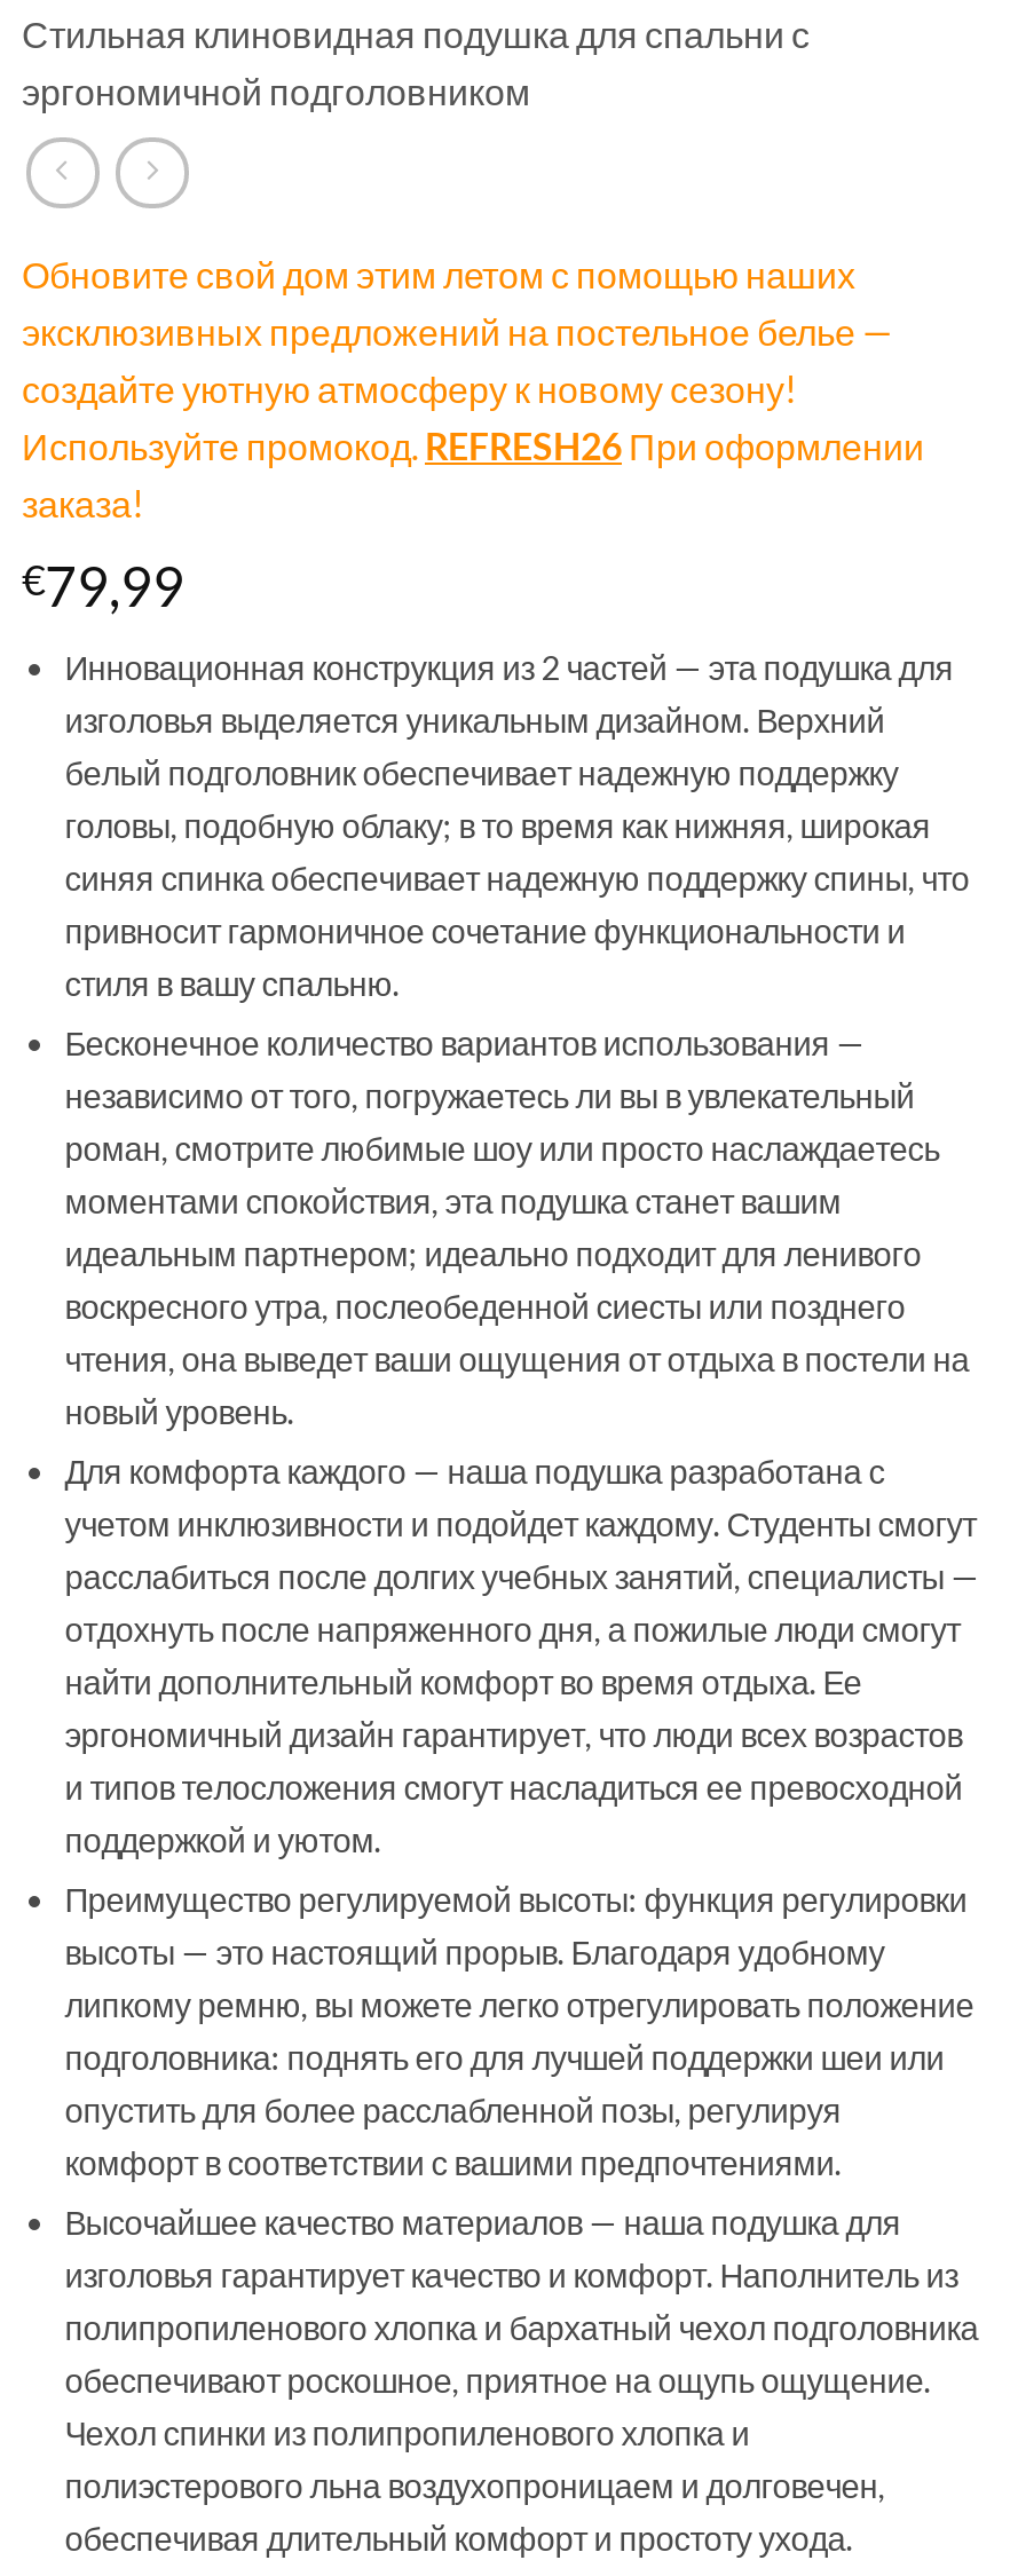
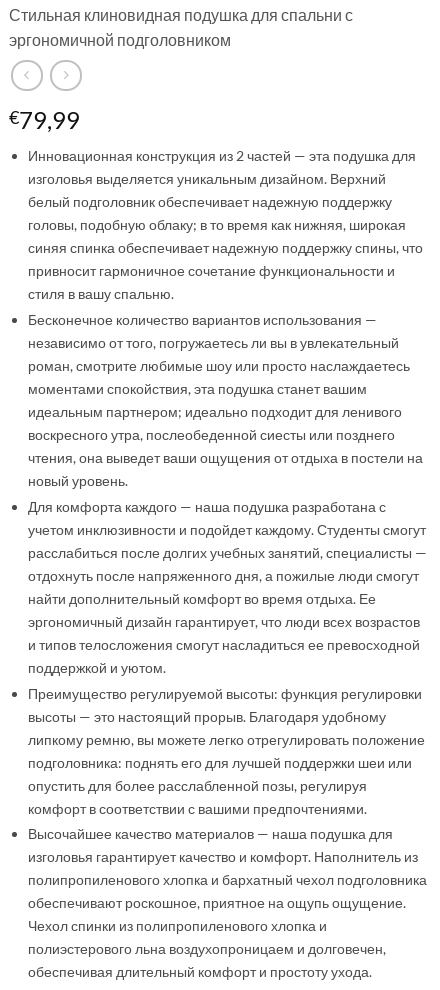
- Обновите свой дом этим летом с помощью наших
- эксклюзивных предложений на постельное белье —
- создайте уютную атмосферу к новому сезону!
- Используйте промокод. REFRESH26 При оформлении
- заказа!
